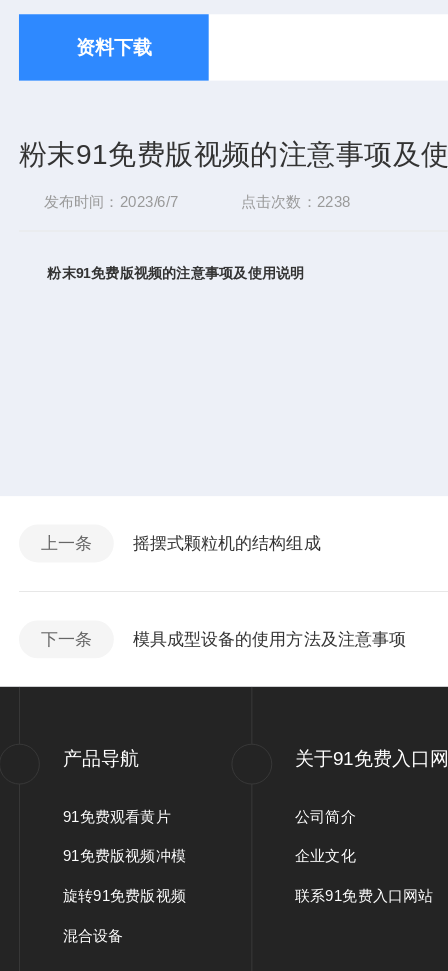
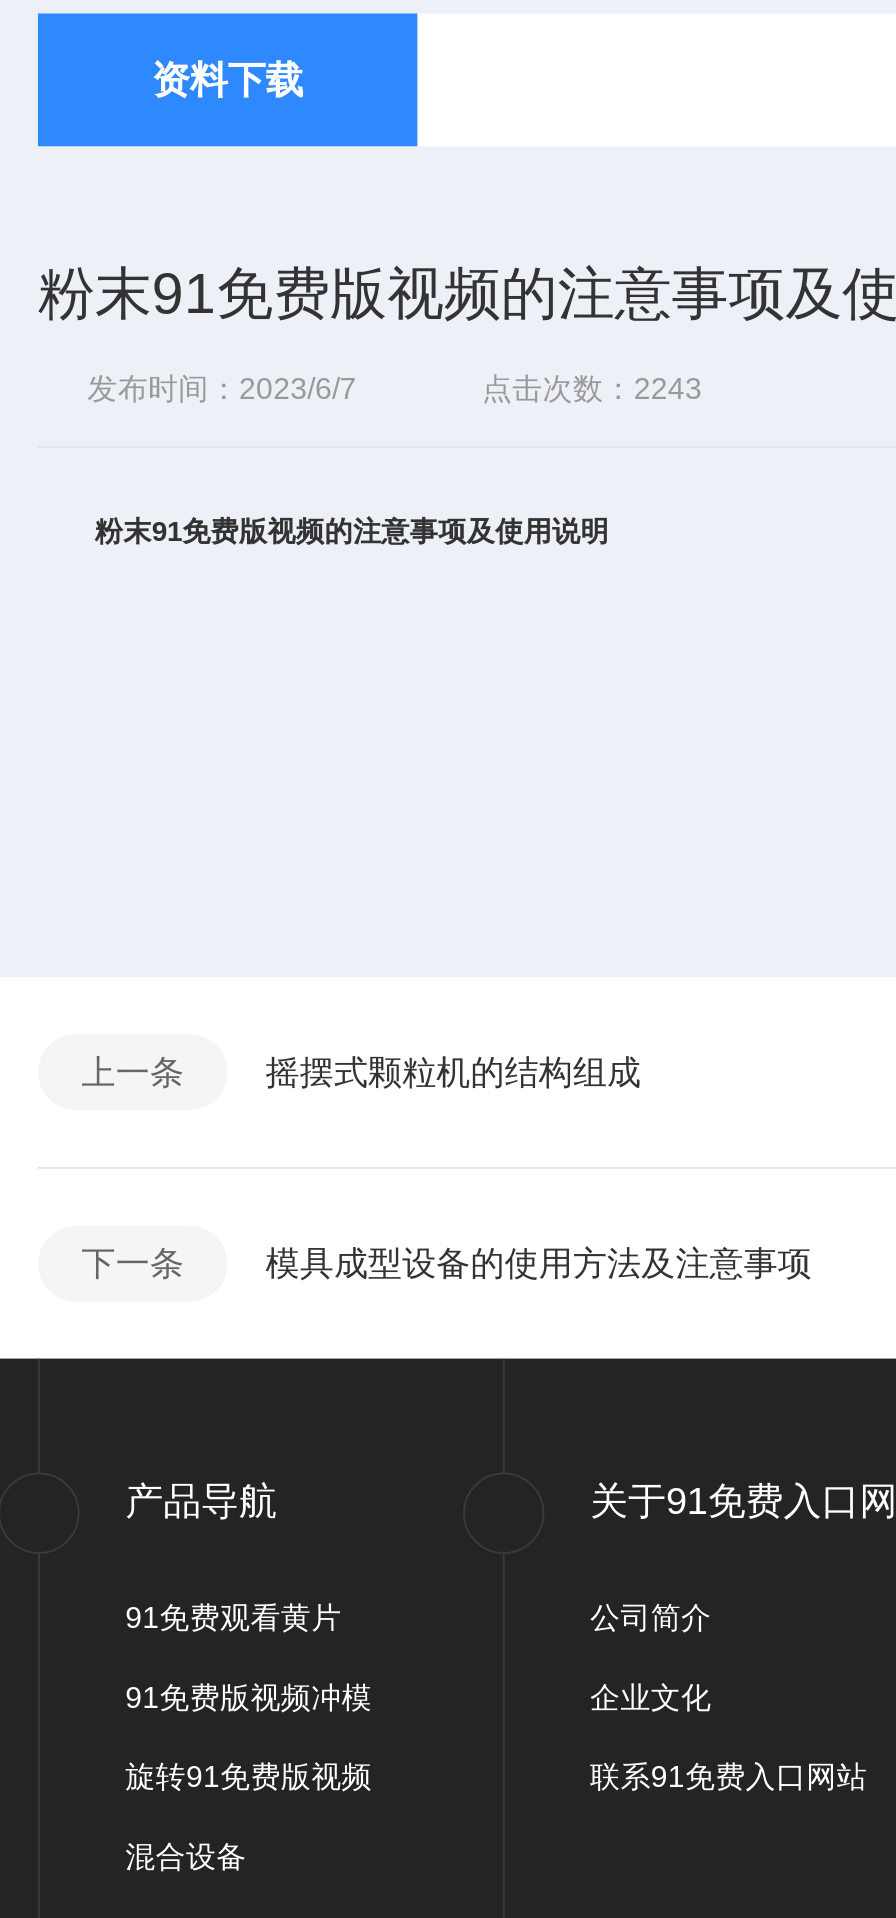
- 点击次数：2238
+ 点击次数：2243
